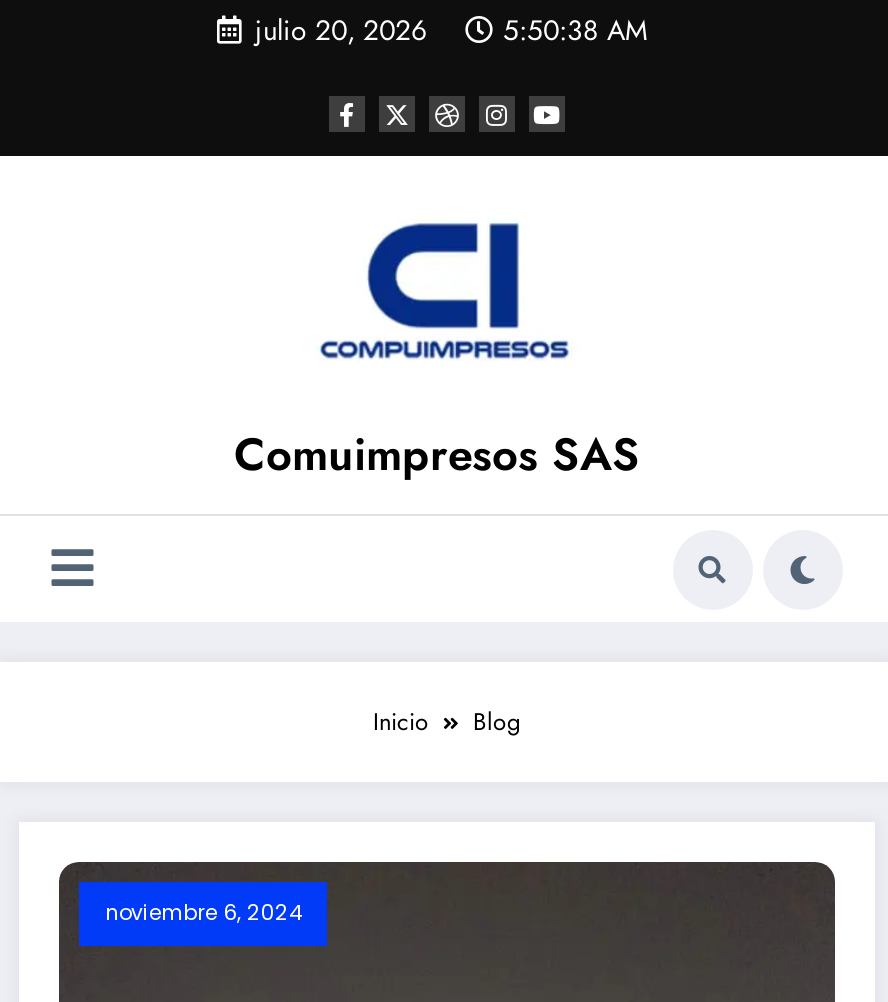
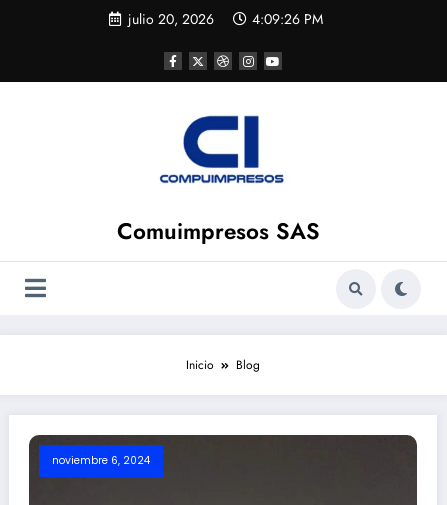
- julio 20, 2026 5:50:38 AM
+ julio 20, 2026 4:09:26 PM
